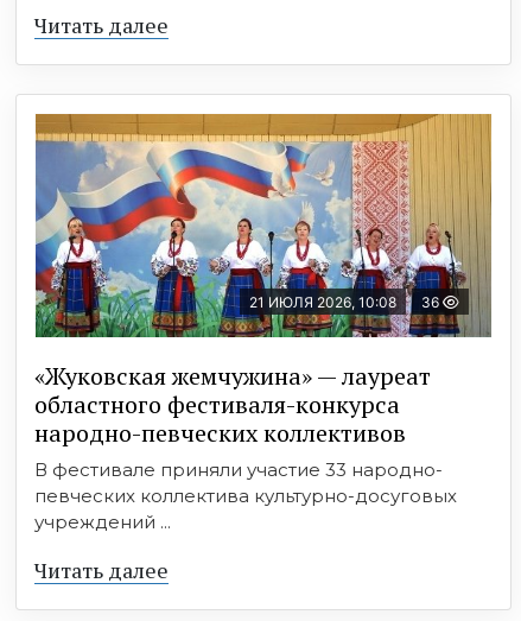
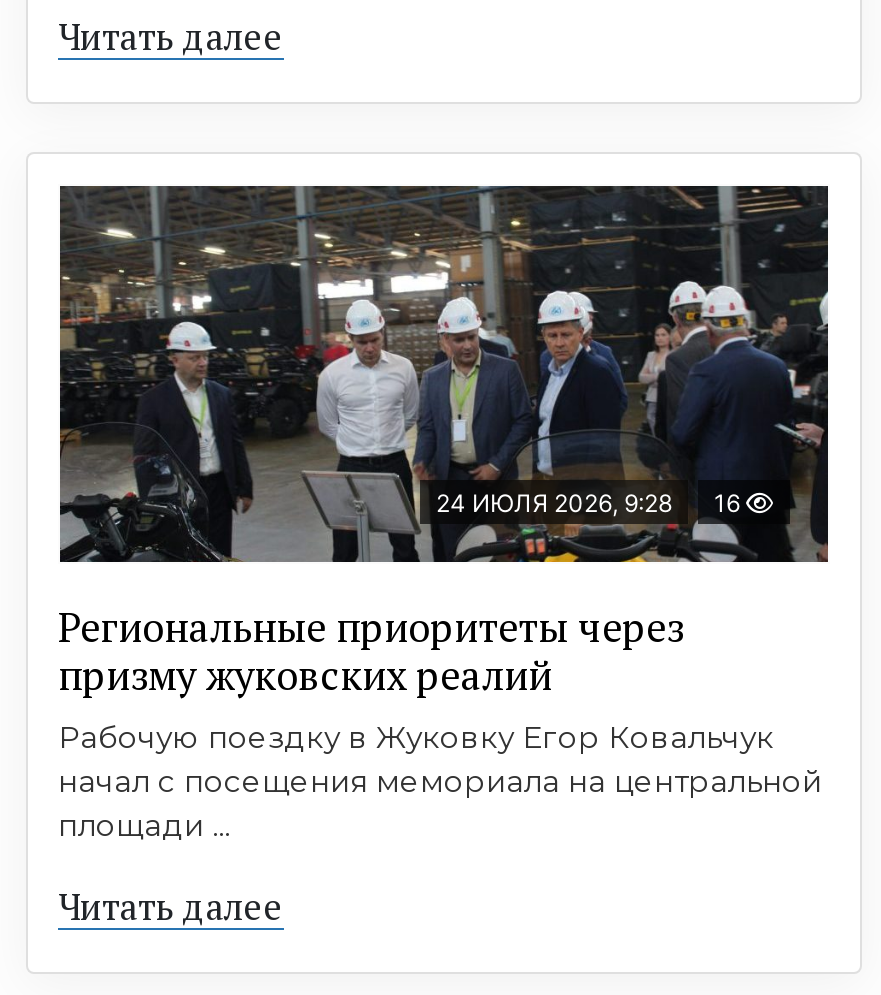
- [image]
- 21 ИЮЛЯ 2026, 10:08
- 36
+ [image]
+ 24 ИЮЛЯ 2026, 9:28
+ 16

- «Жуковская жемчужина» — лауреат
- областного фестиваля-конкурса
- народно-певческих коллективов
- В фестивале приняли участие 33 народно-
- певческих коллектива культурно-досуговых
- учреждений ...
+ Региональные приоритеты через
+ призму жуковских реалий
+ Рабочую поездку в Жуковку Егор Ковальчук
+ начал с посещения мемориала на центральной
+ площади ...
